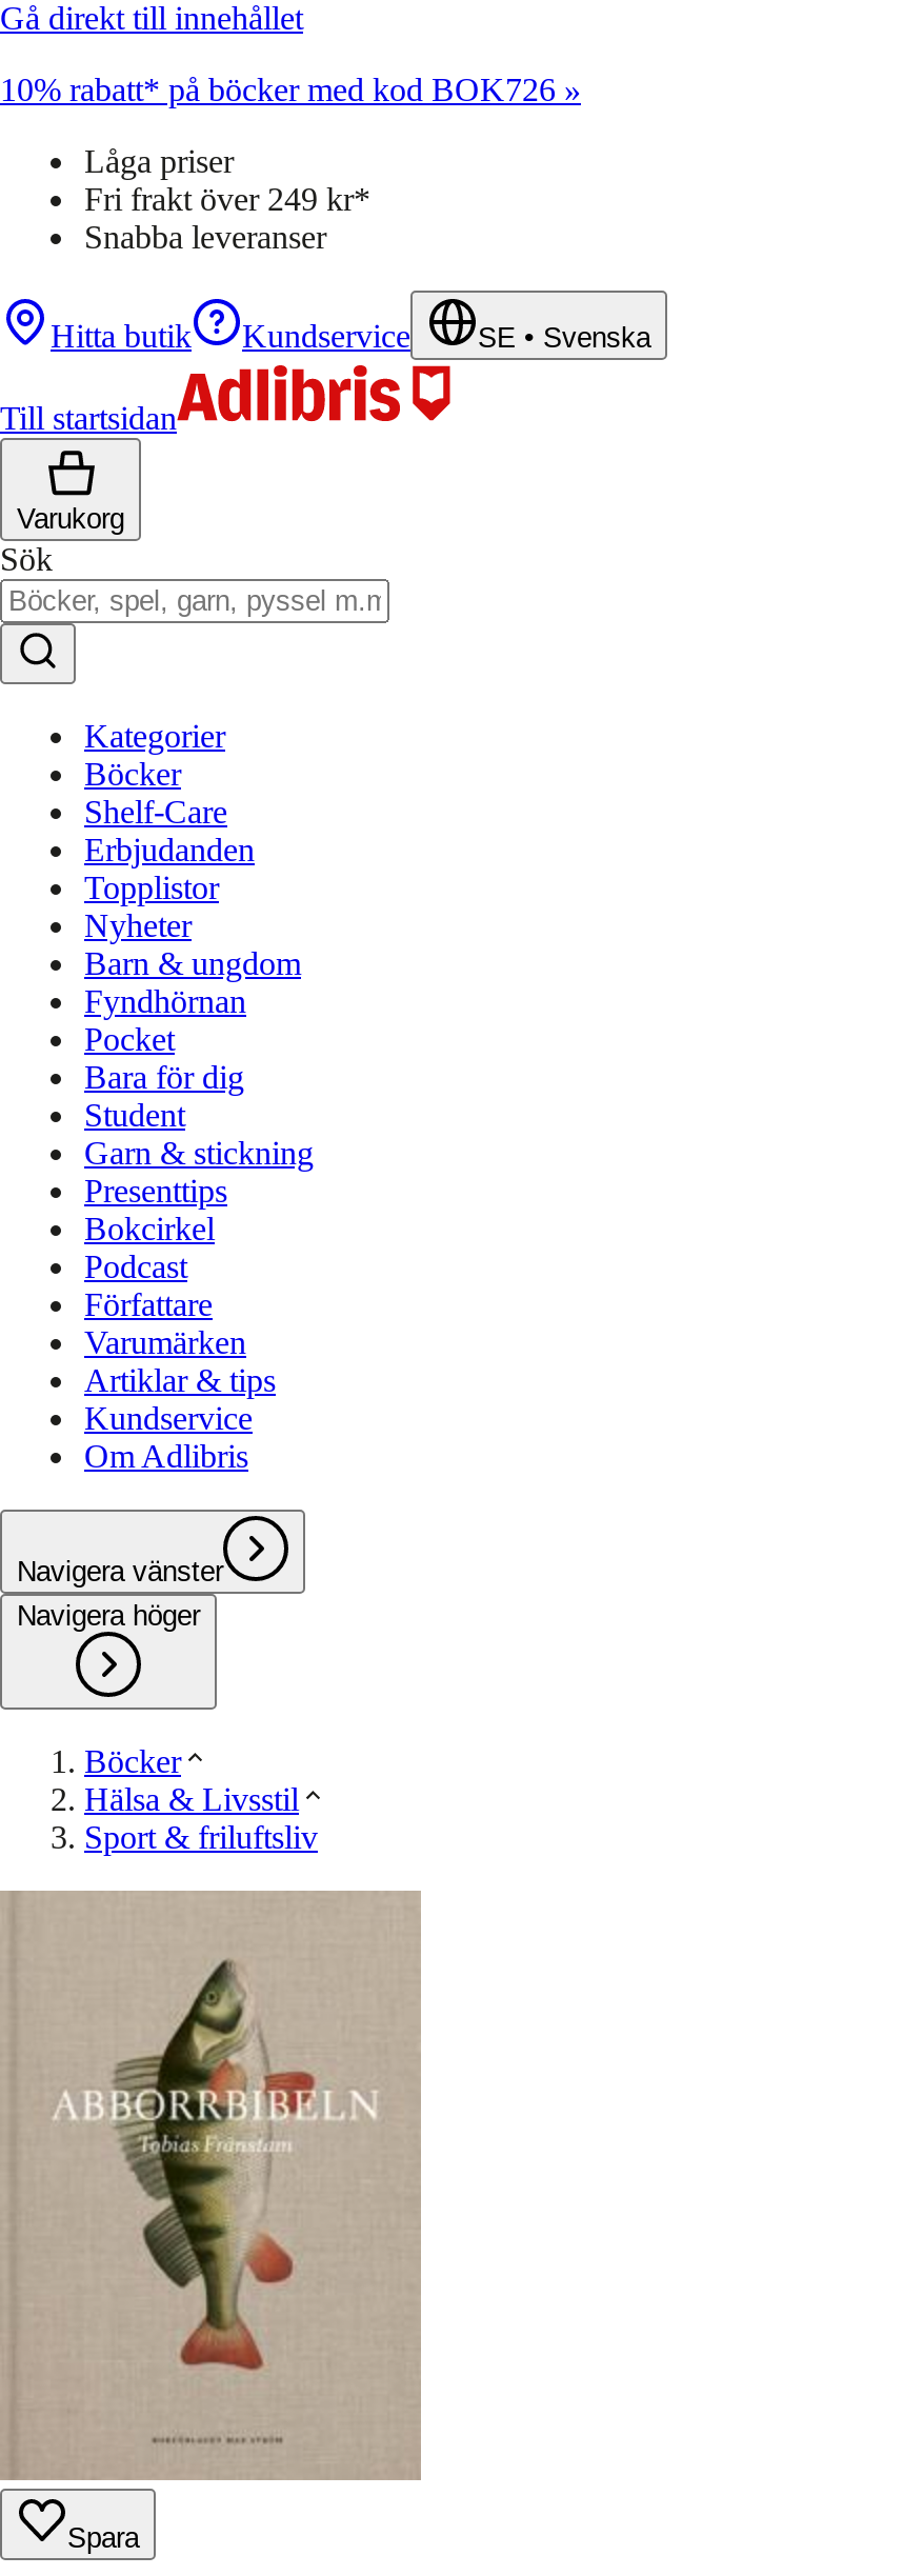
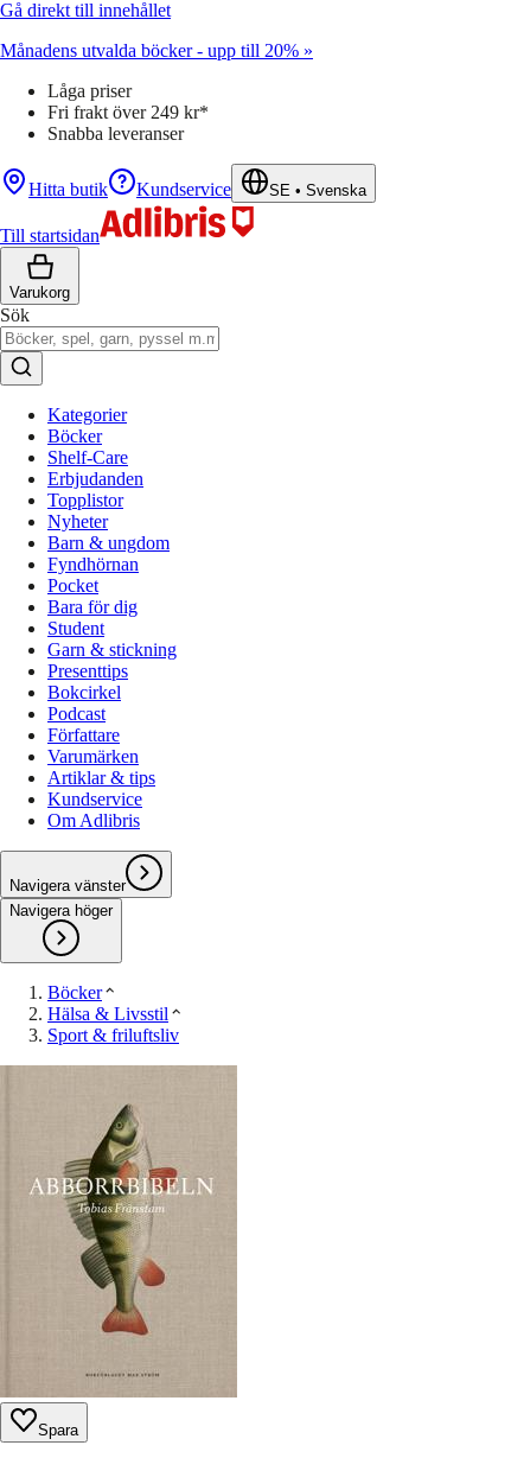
- 10% rabatt* på böcker med kod BOK726 »
+ Månadens utvalda böcker - upp till 20% »
